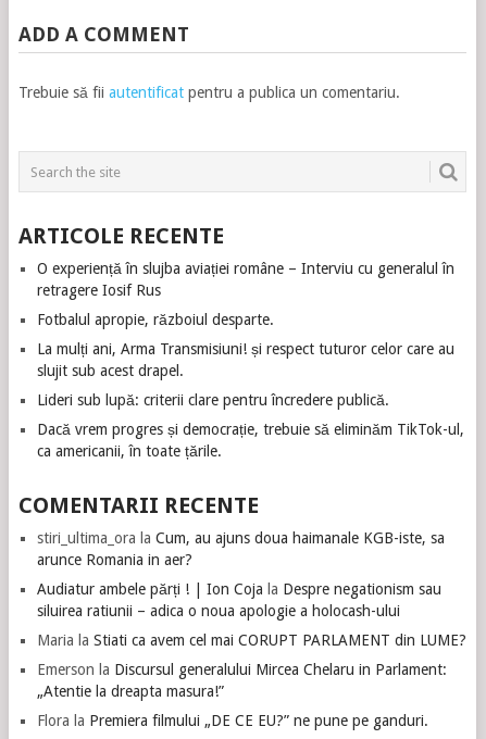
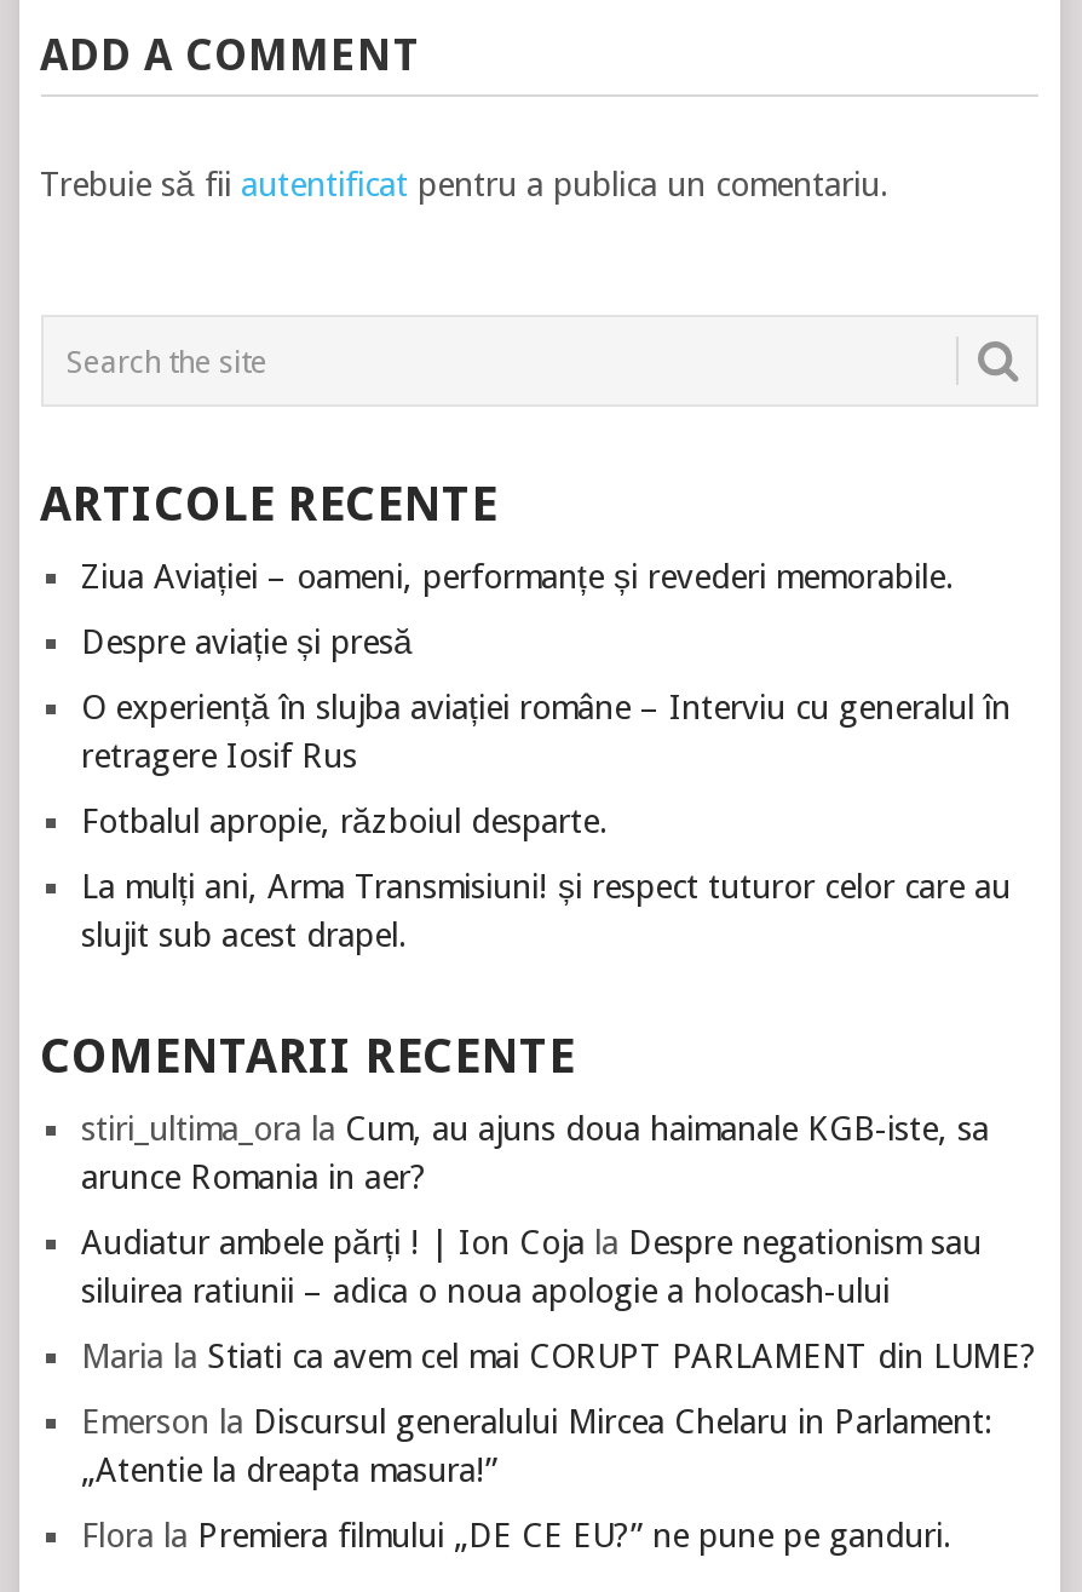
+ Ziua Aviației – oameni, performanțe și revederi memorabile.
+ Despre aviație și presă

moved down: O experiență în slujba aviației române – Interviu cu generalul în | retragere Iosif Rus | Fotbalul apropie, războiul desparte. | La mulți ani, Arma Transmisiuni! și respect tuturor celor care au | slujit sub acest drapel.

- Lideri sub lupă: criterii clare pentru încredere publică.
- Dacă vrem progres și democrație, trebuie să eliminăm TikTok-ul,
- ca americanii, în toate țările.
